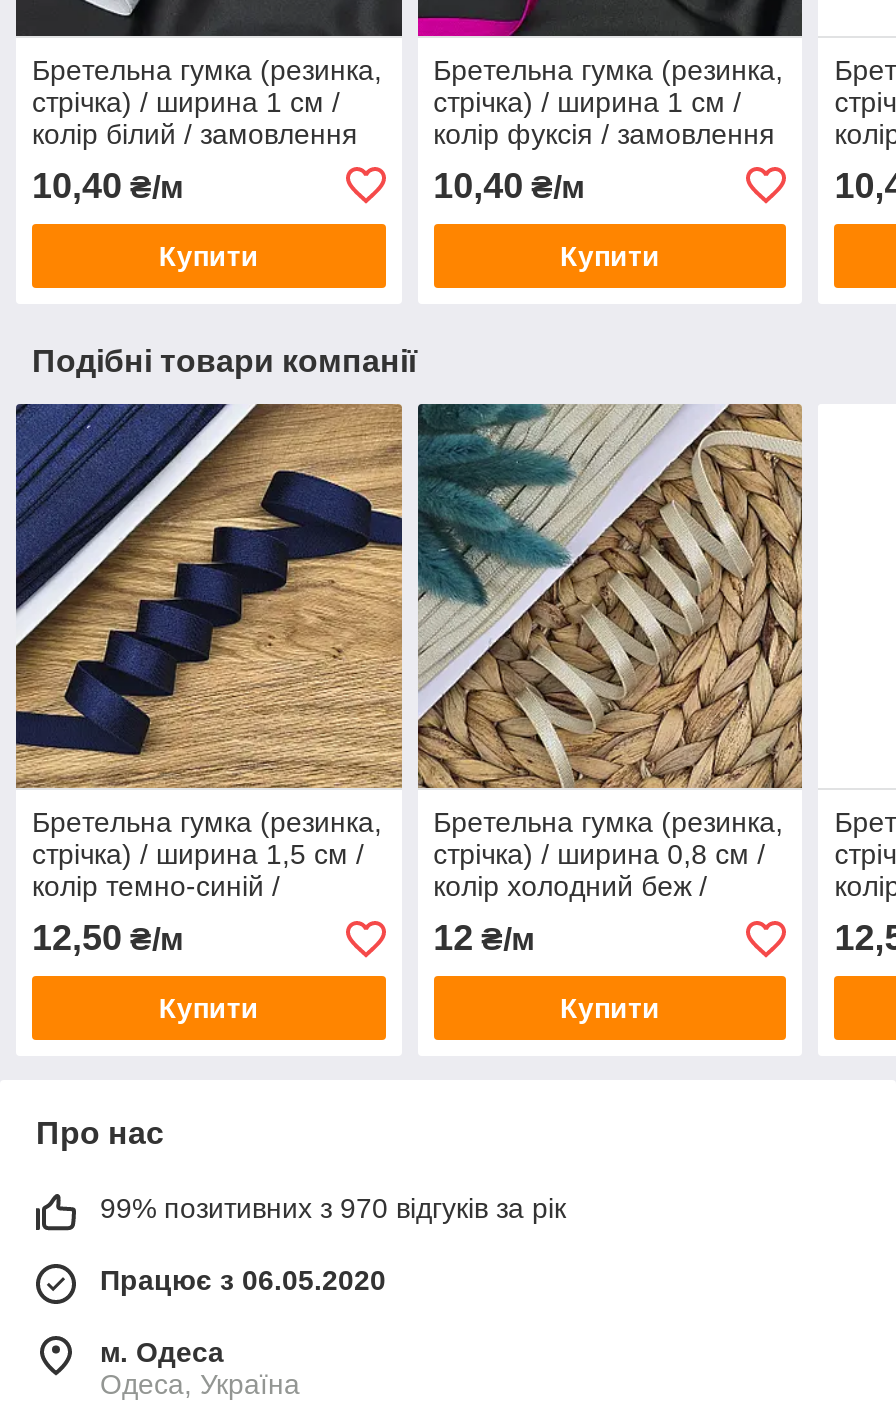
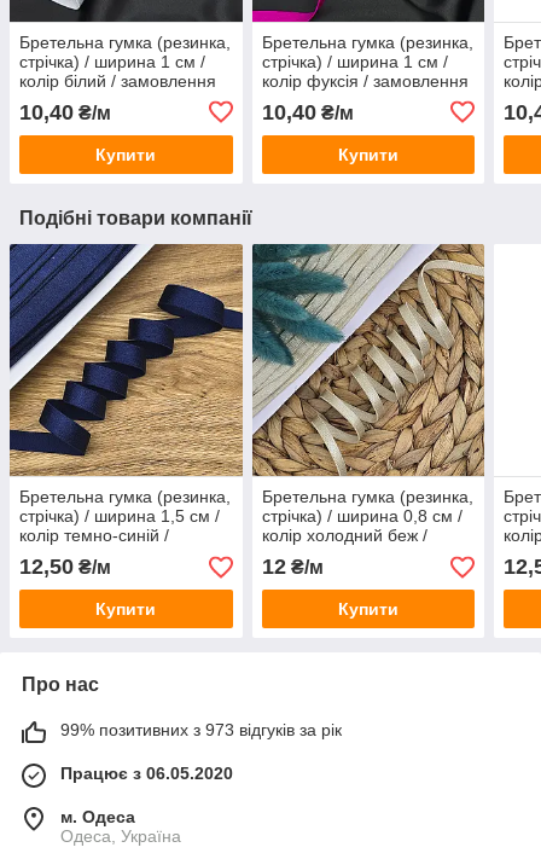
- 99% позитивних з 970 відгуків за рік
+ 99% позитивних з 973 відгуків за рік
